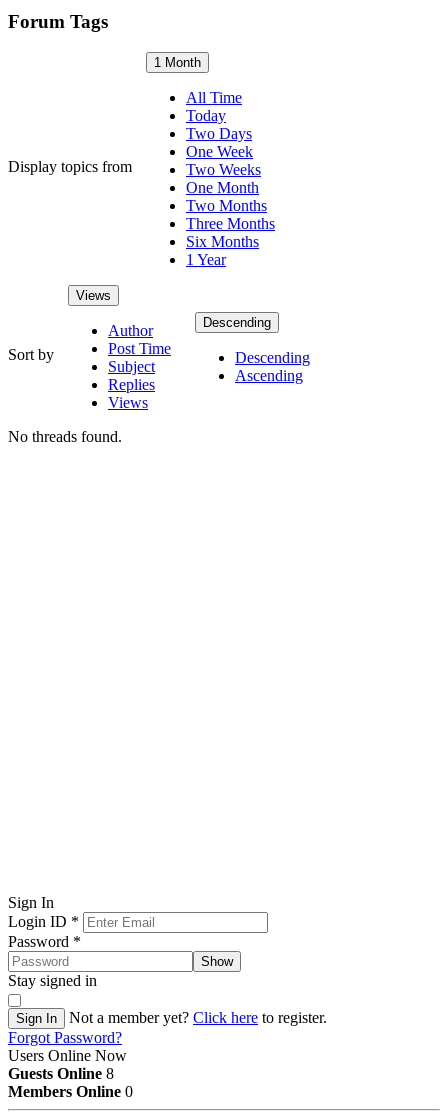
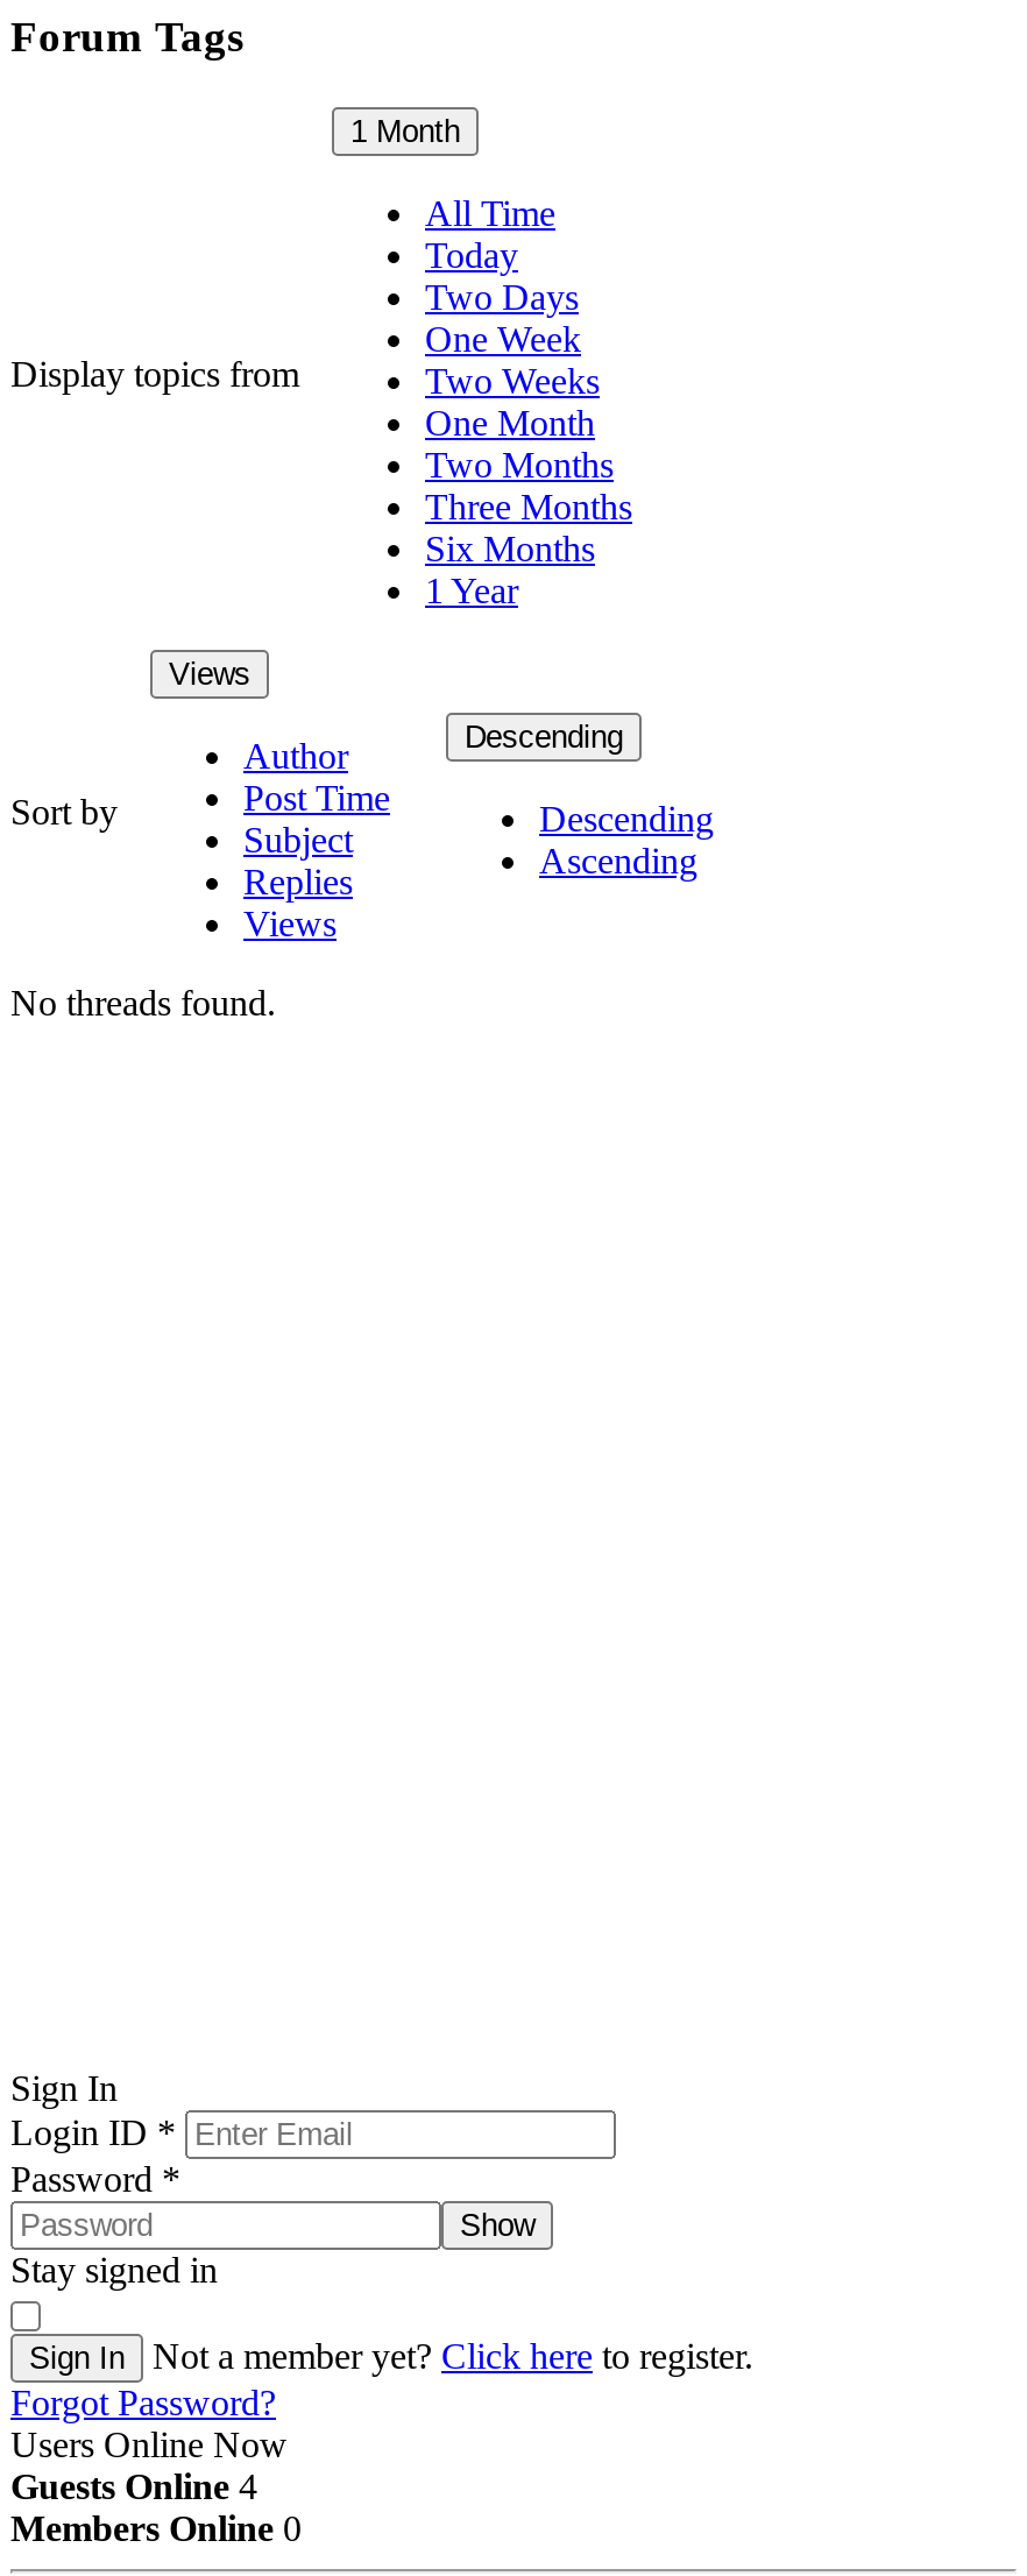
- Guests Online 8
+ Guests Online 4
